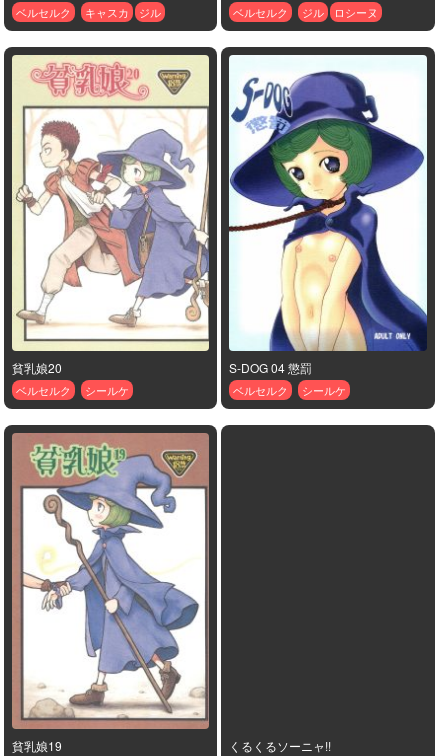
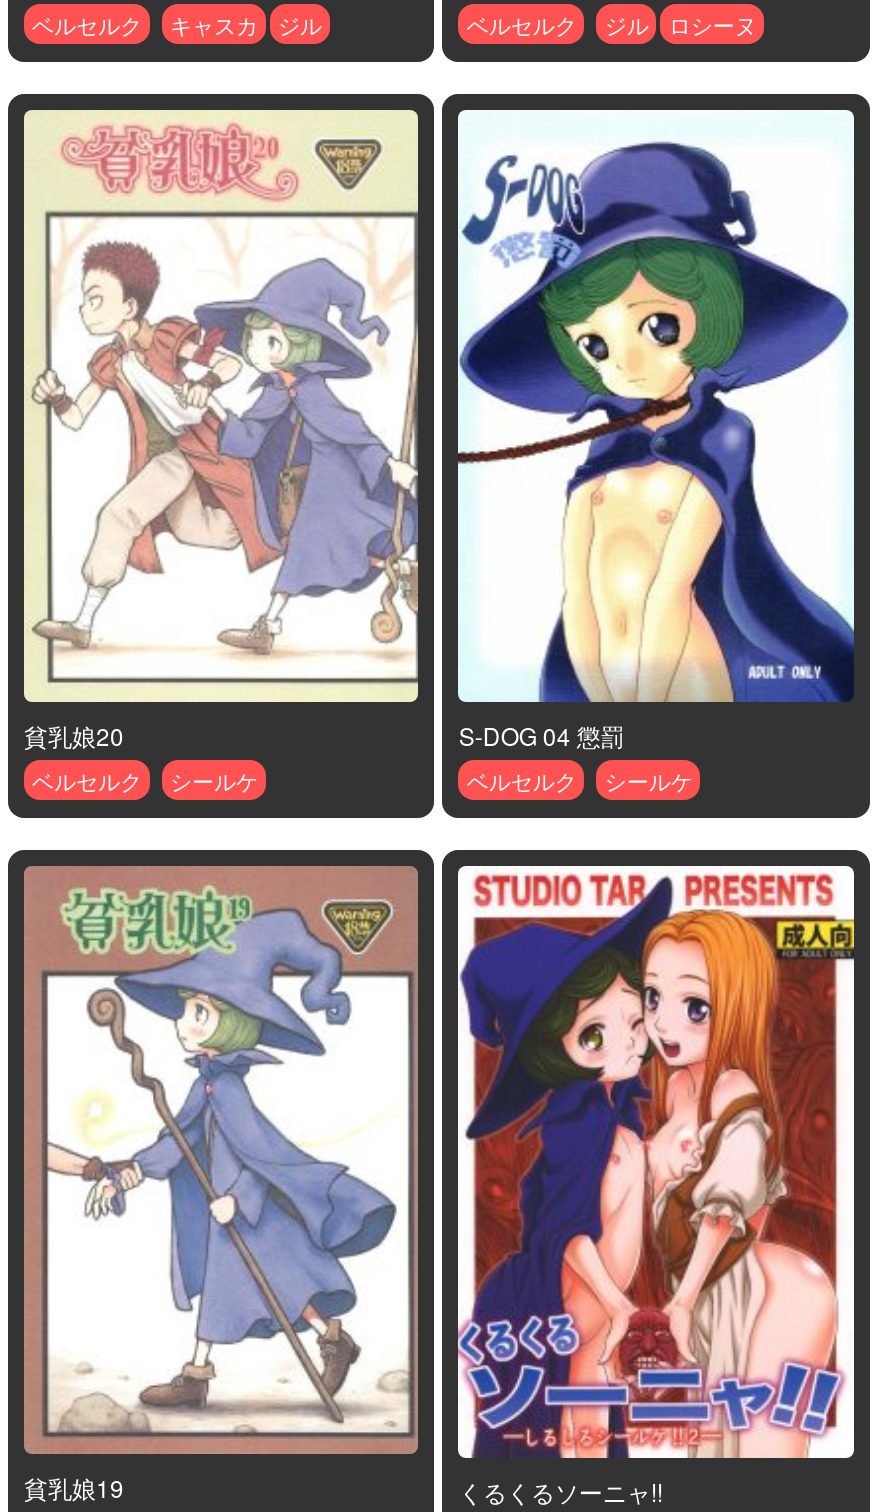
+ [image]
